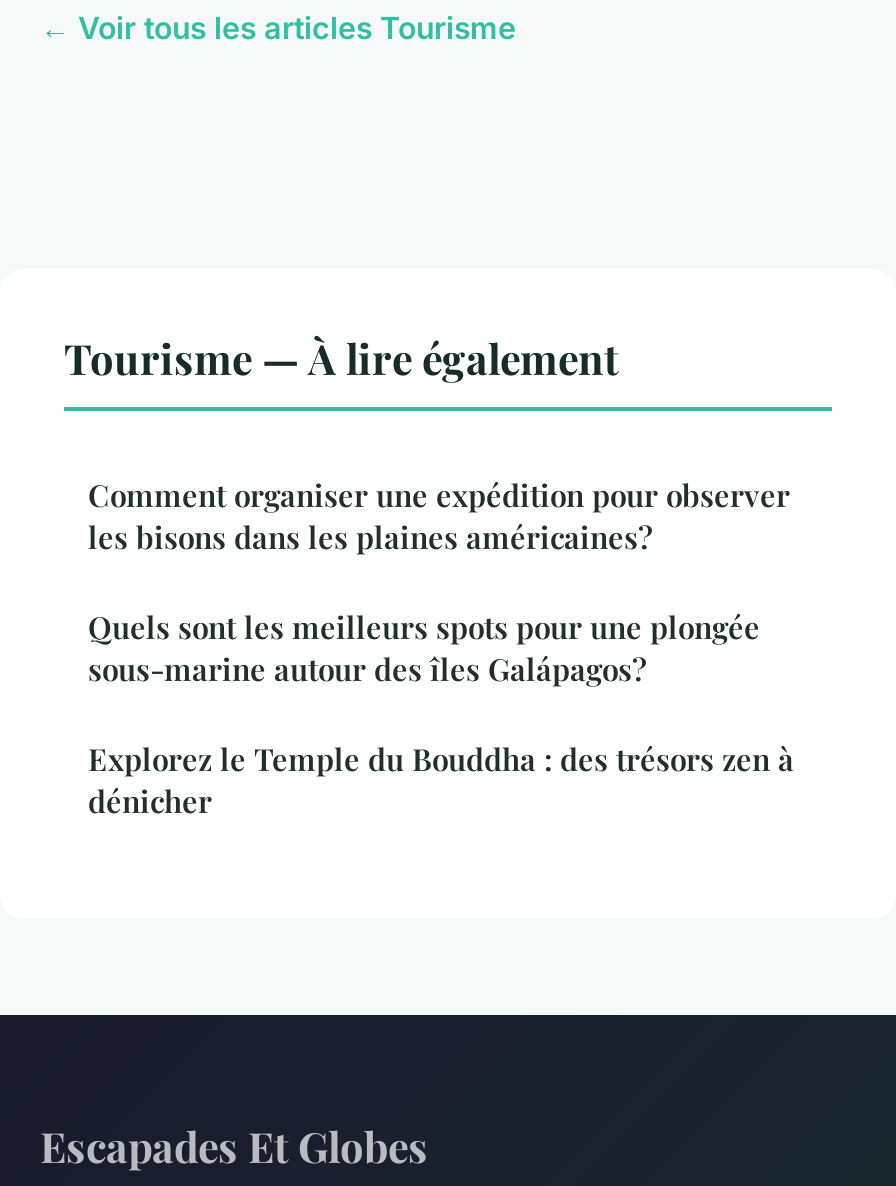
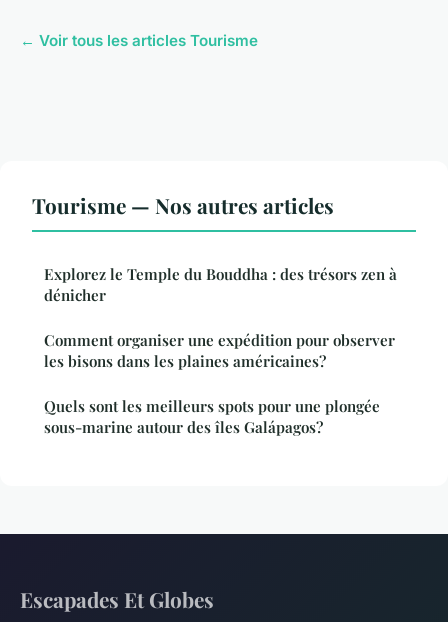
- Tourisme — À lire également
+ Tourisme — Nos autres articles

moved down: Comment organiser une expédition pour observer | les bisons dans les plaines américaines? | Quels sont les meilleurs spots pour une plongée | sous-marine autour des îles Galápagos?

moved up: Explorez le Temple du Bouddha : des trésors zen à | dénicher
